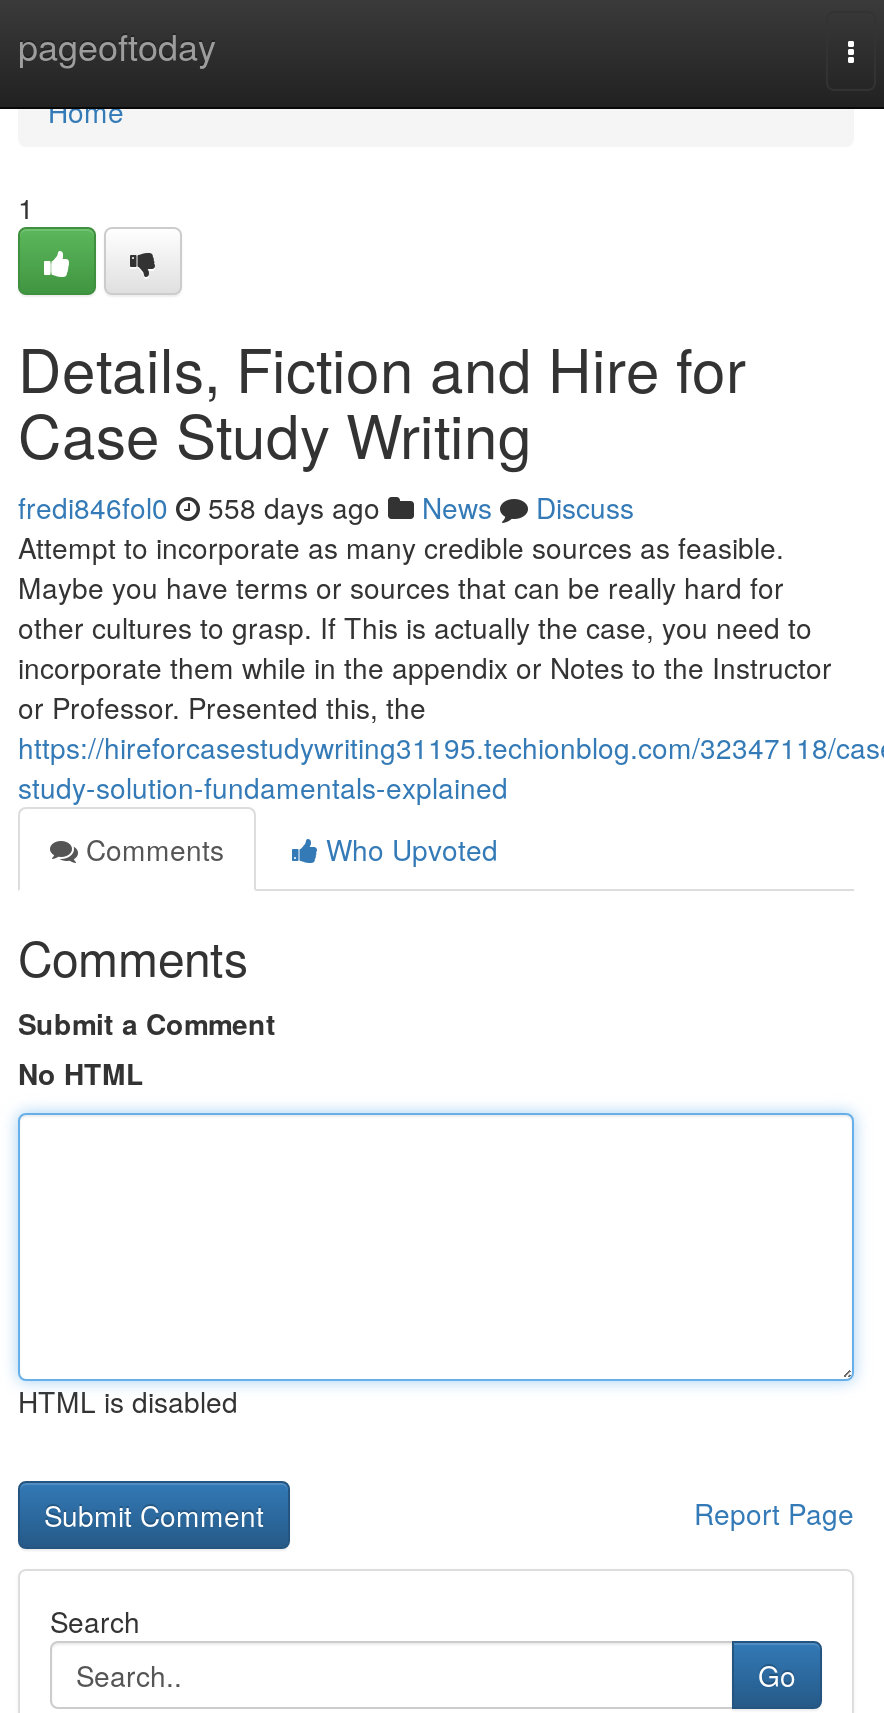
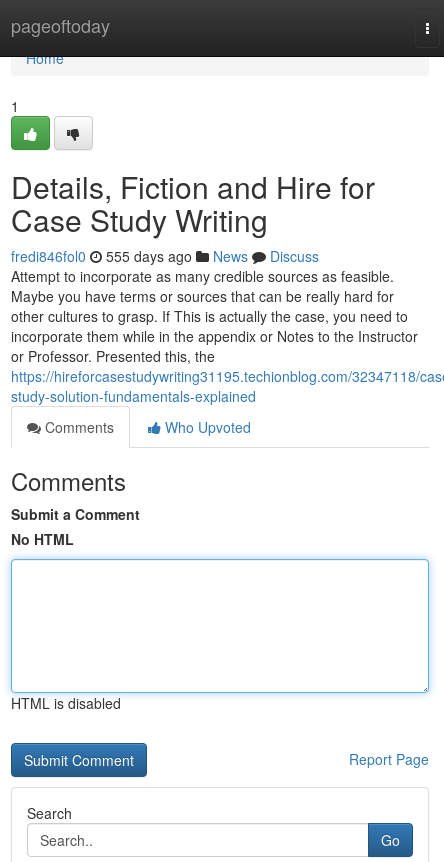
- fredi846fol0 558 days ago News Discuss
+ fredi846fol0 555 days ago News Discuss
